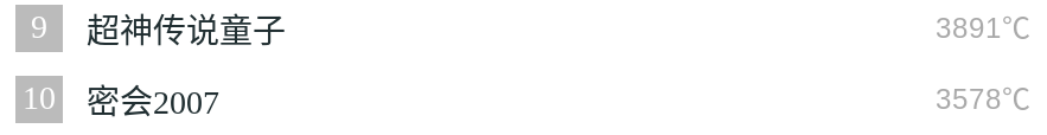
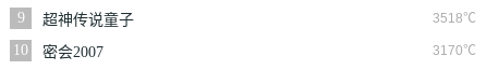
- 3891℃
+ 3518℃

- 3578℃
+ 3170℃
